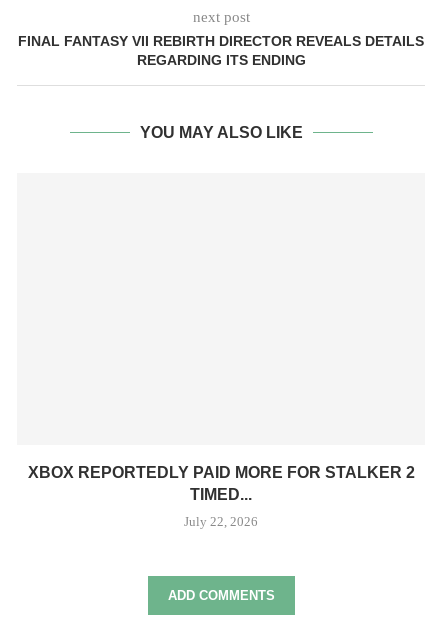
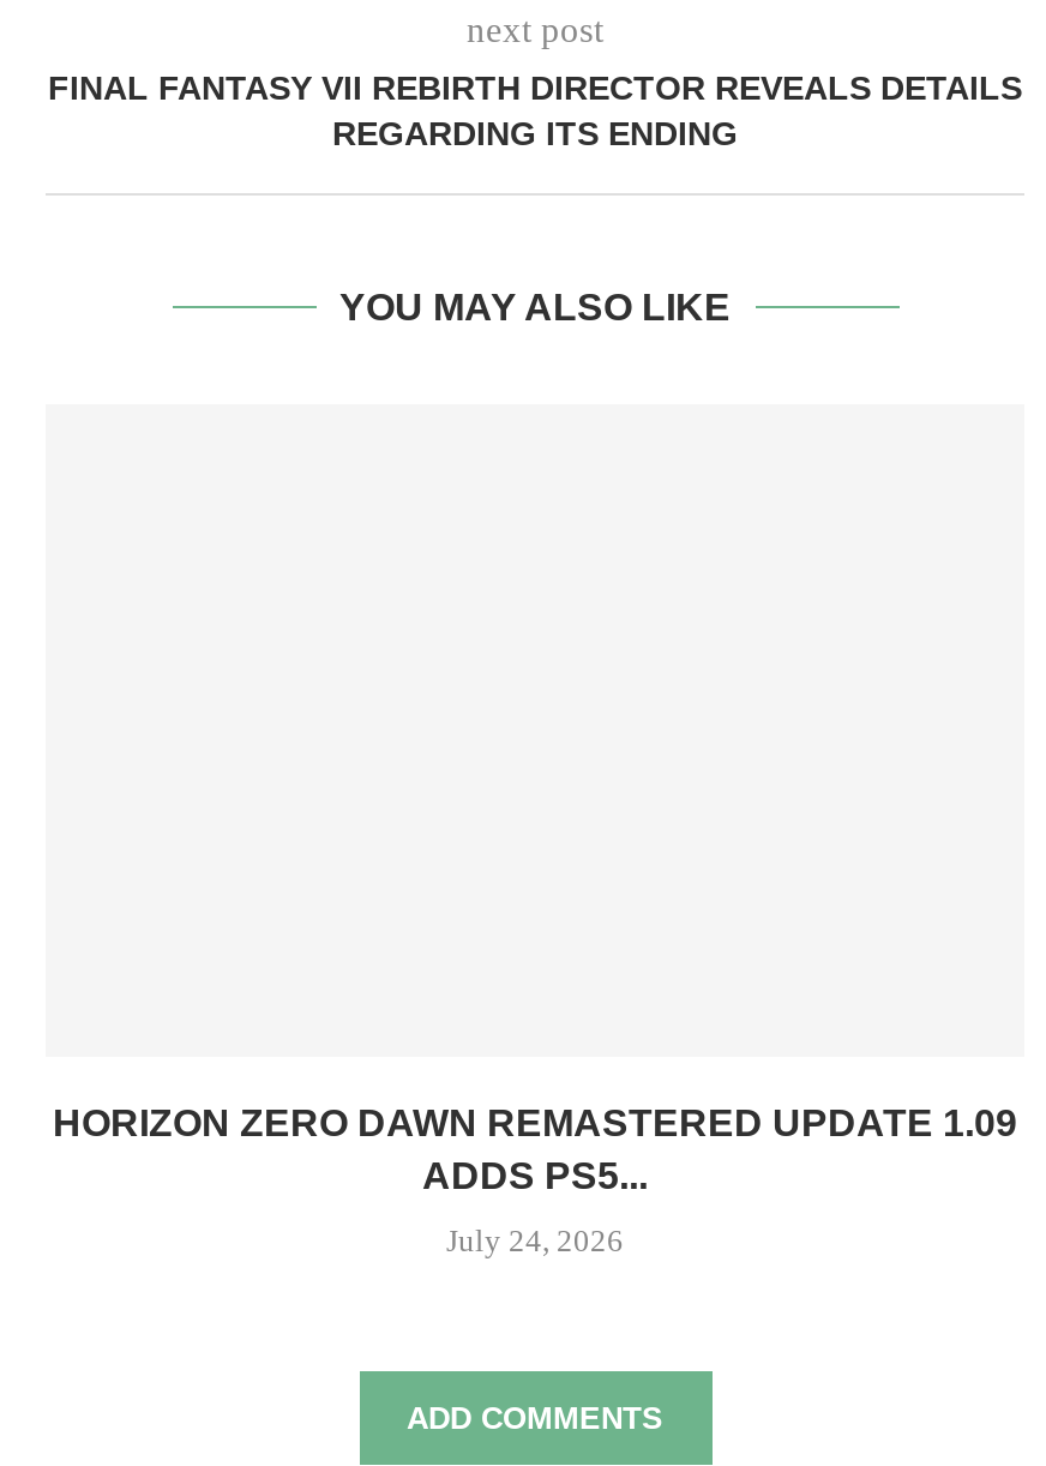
- XBOX REPORTEDLY PAID MORE FOR STALKER 2
- TIMED...
+ HORIZON ZERO DAWN REMASTERED UPDATE 1.09
+ ADDS PS5...

- July 22, 2026
+ July 24, 2026
